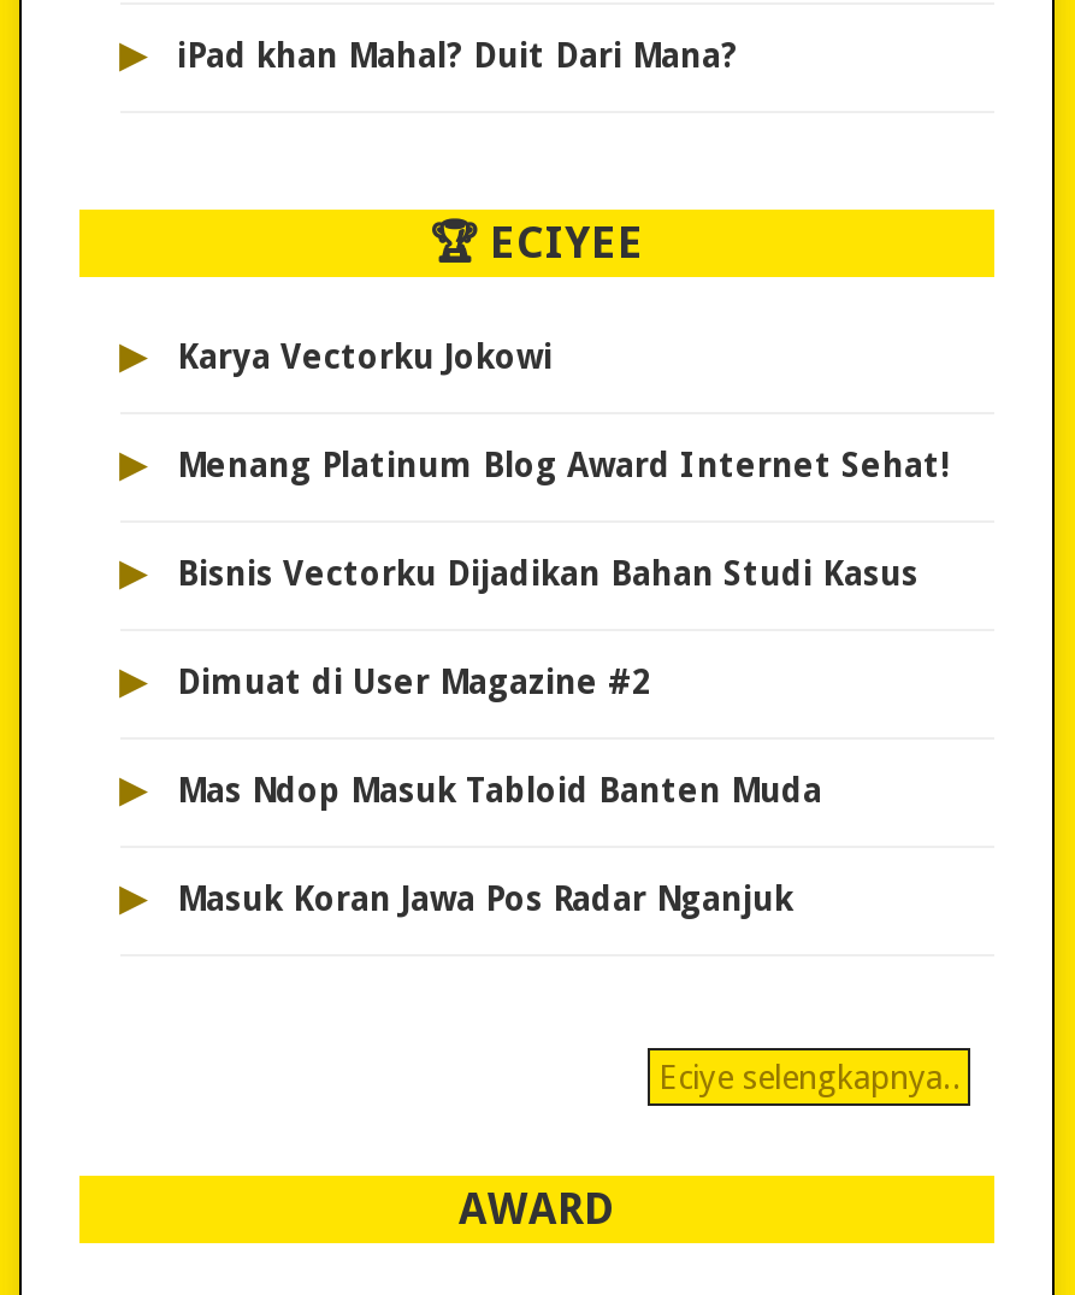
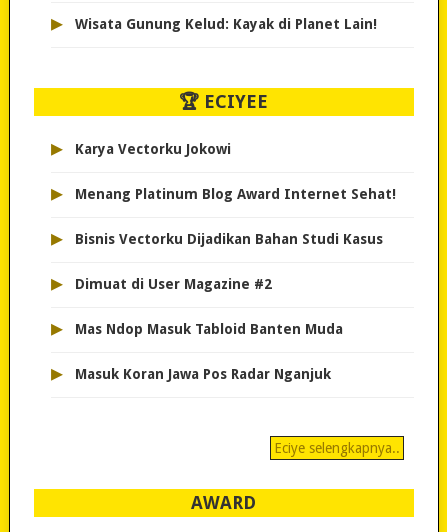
- iPad khan Mahal? Duit Dari Mana?
+ Wisata Gunung Kelud: Kayak di Planet Lain!
